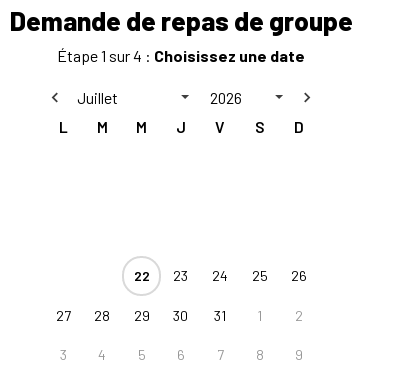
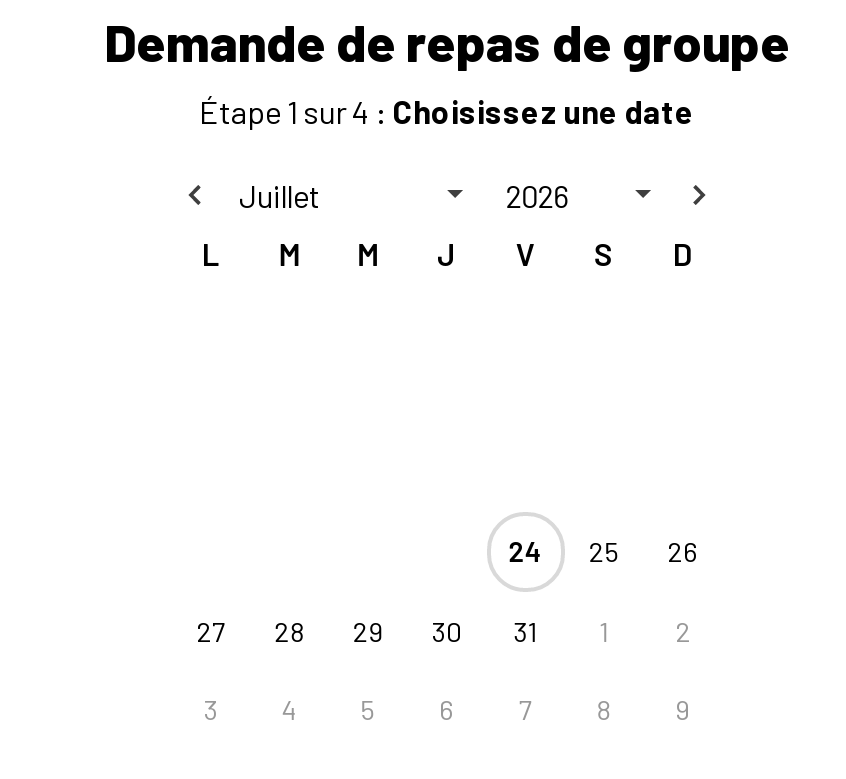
- 22
- 23
